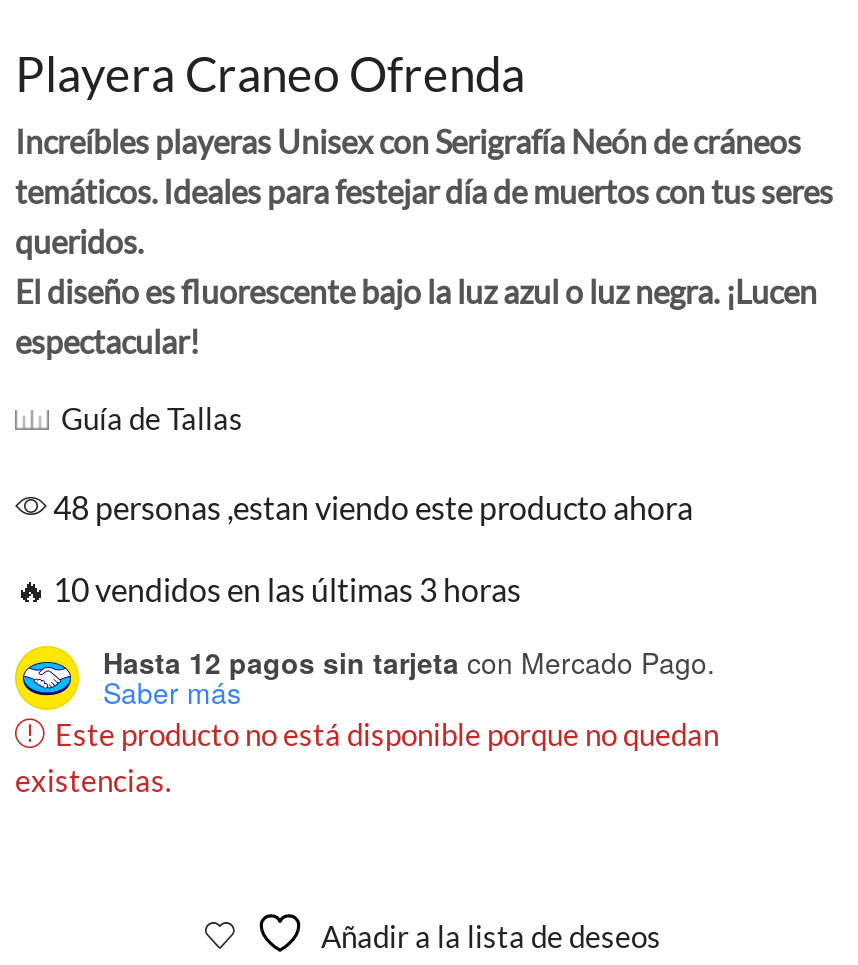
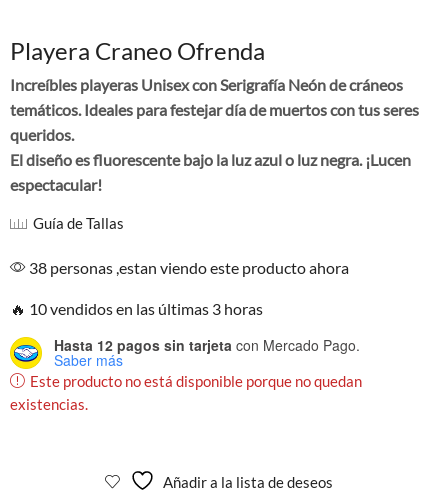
- 48 personas ,estan viendo este producto ahora
+ 38 personas ,estan viendo este producto ahora
